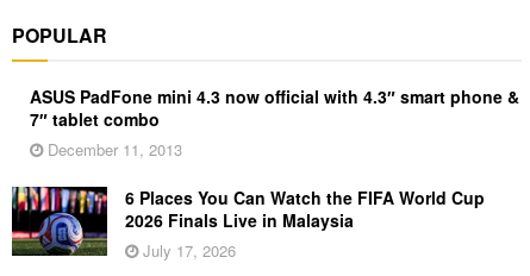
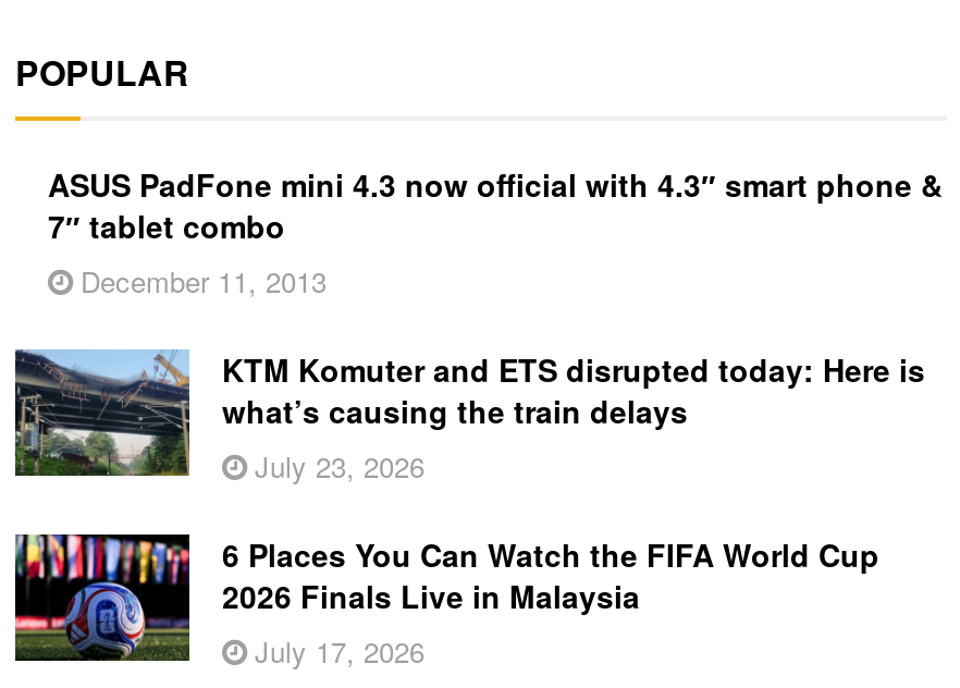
+ [image]
+ KTM Komuter and ETS disrupted today: Here is
+ what’s causing the train delays
+ July 23, 2026
